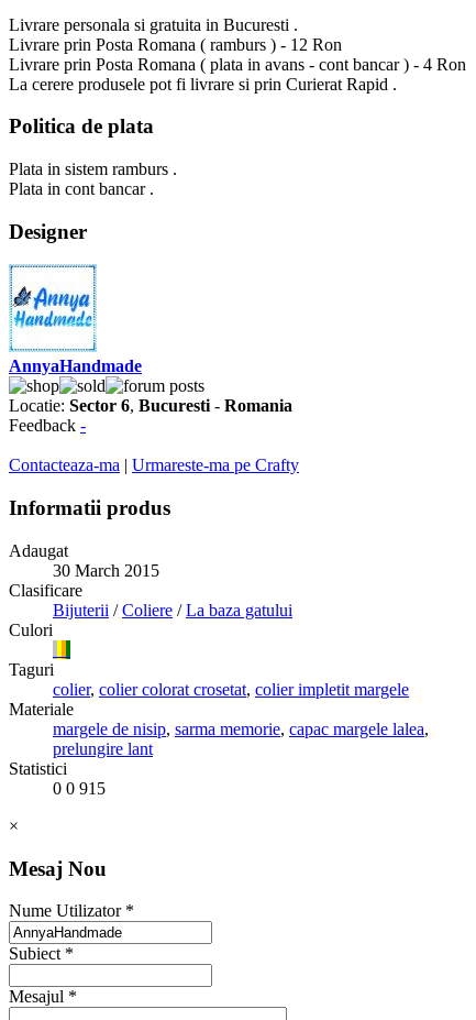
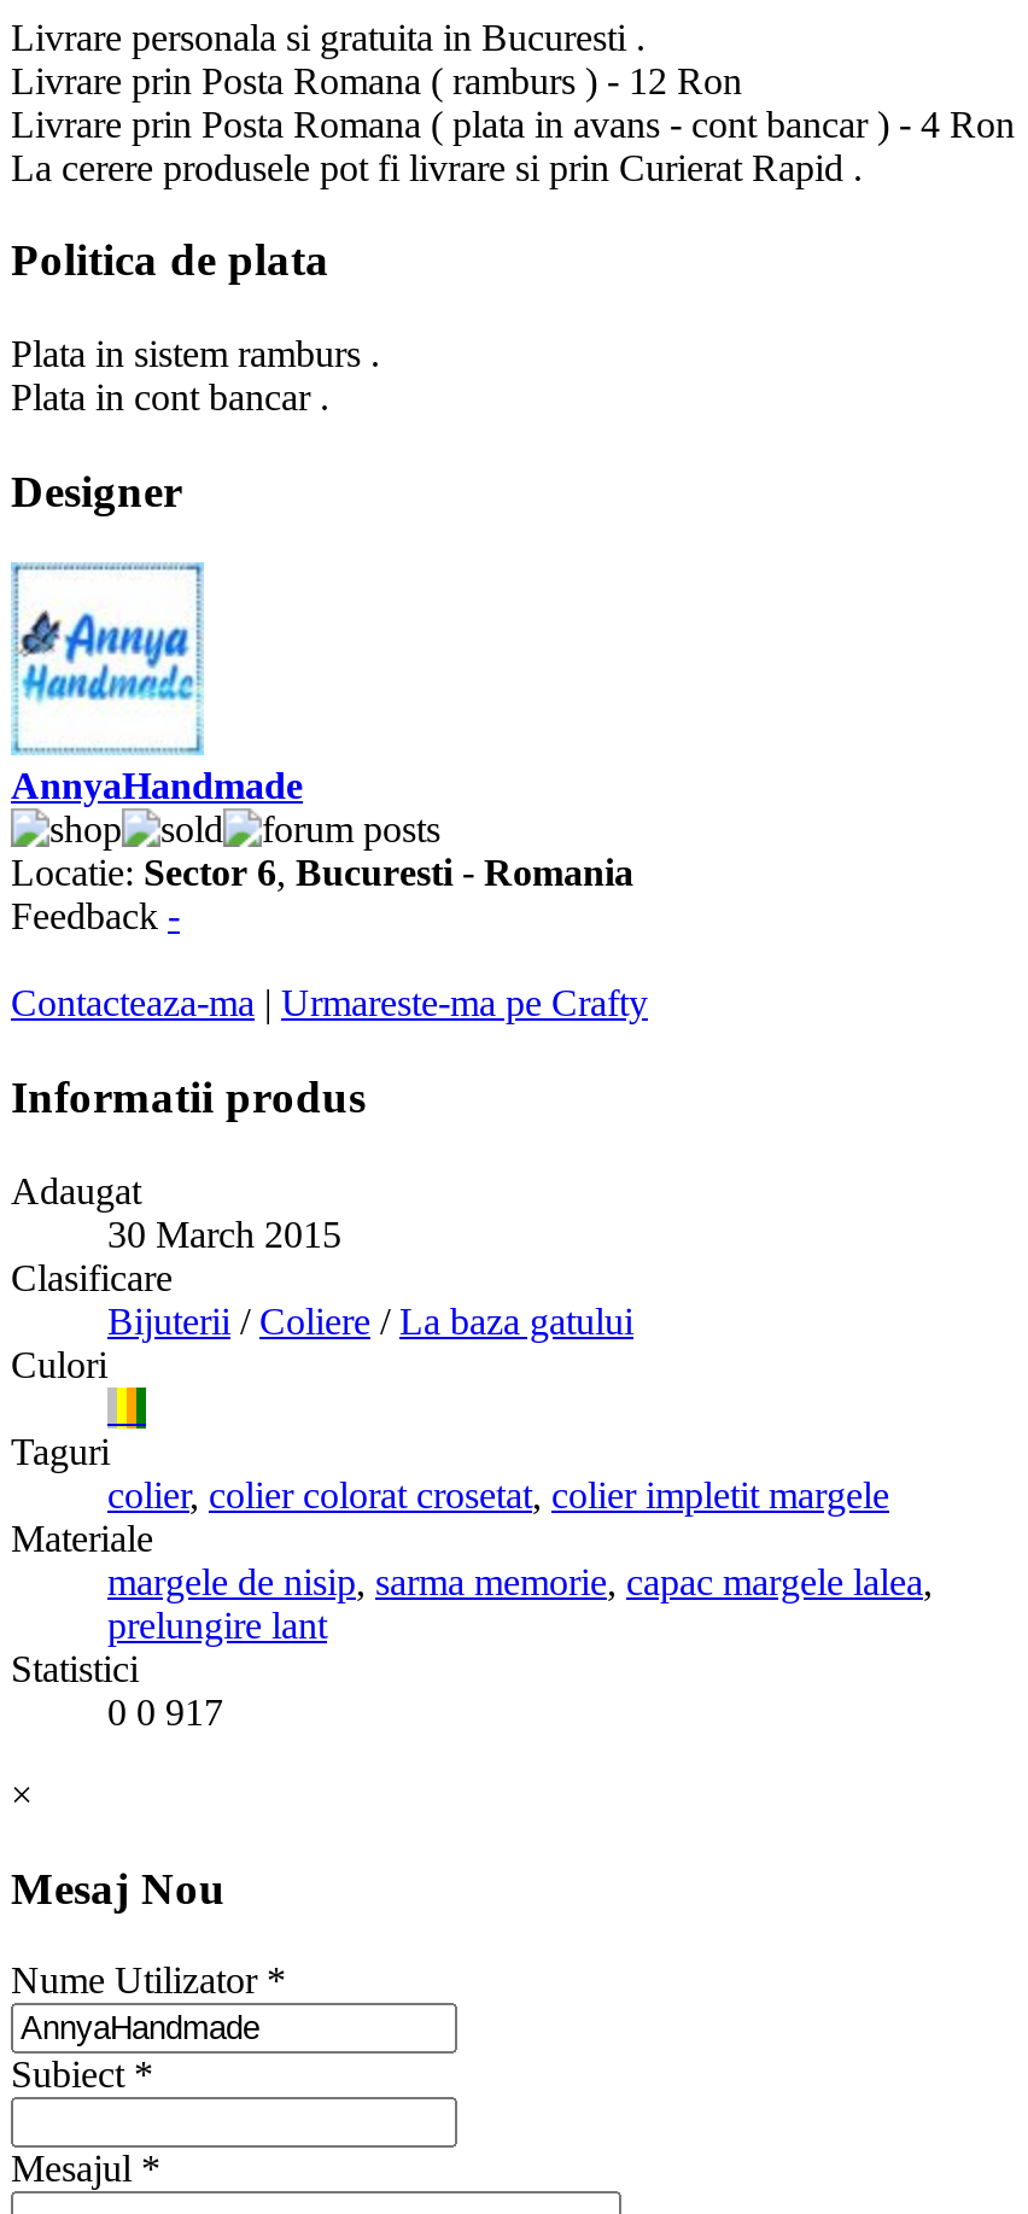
- 0 0 915
+ 0 0 917
